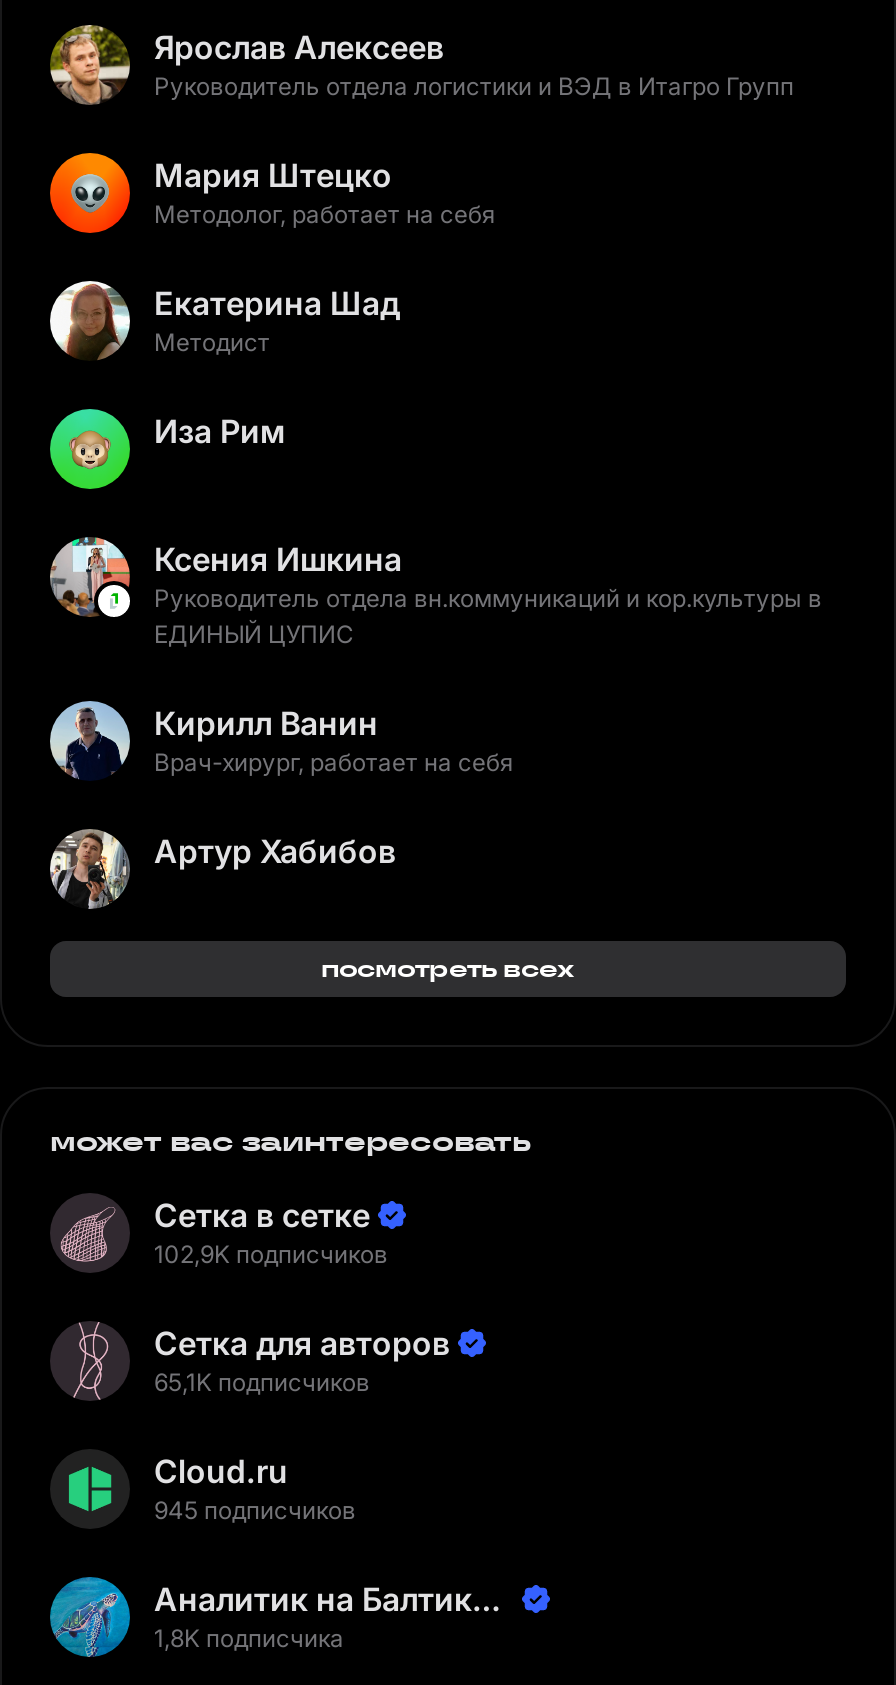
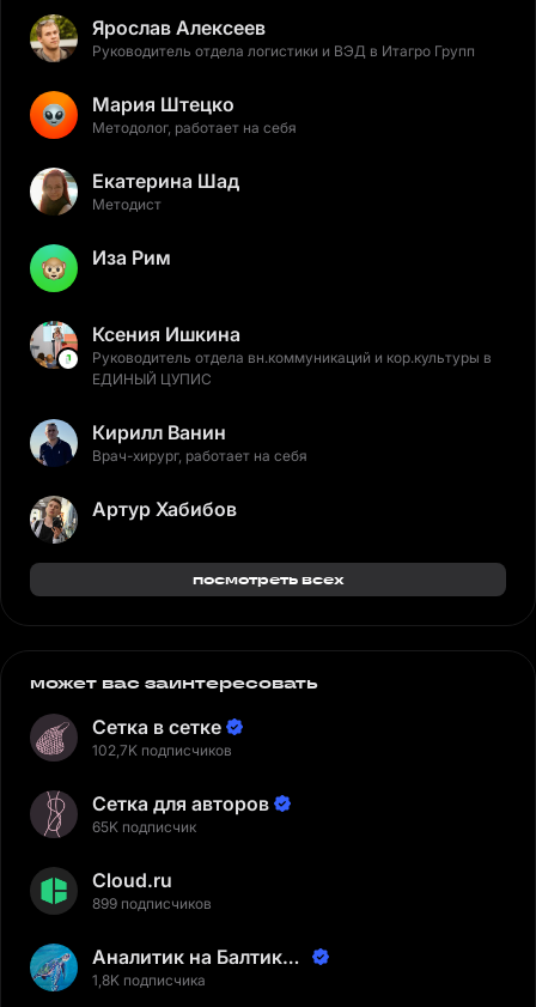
- 102,9K подписчиков
+ 102,7K подписчиков

- 65,1K подписчиков
+ 65K подписчик

- 945 подписчиков
+ 899 подписчиков
